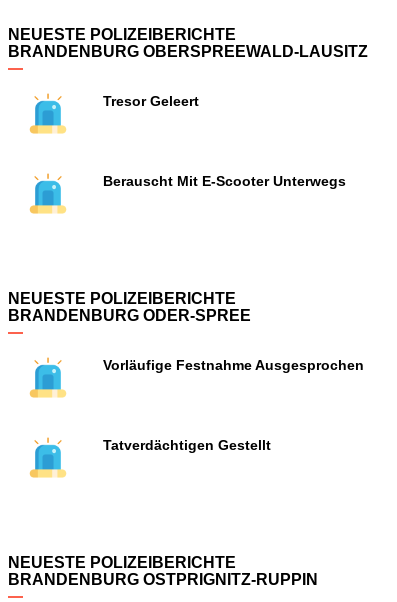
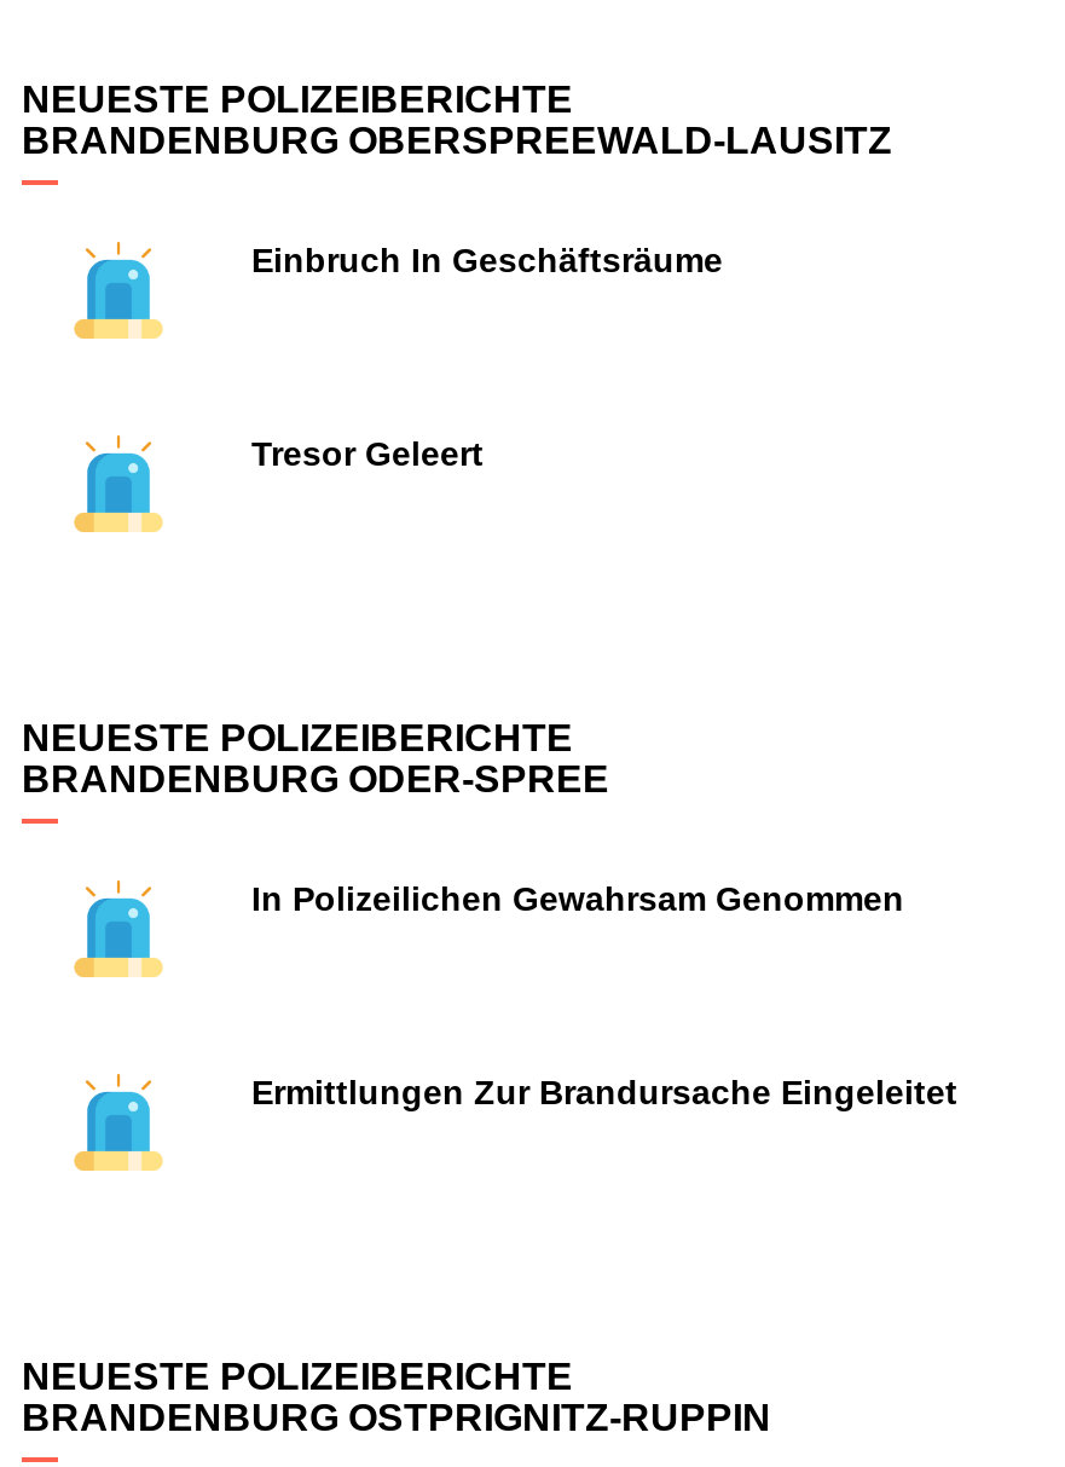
+ Einbruch In Geschäftsräume

moved down: Tresor Geleert

- Berauscht Mit E-Scooter Unterwegs

- Vorläufige Festnahme Ausgesprochen
+ In Polizeilichen Gewahrsam Genommen

- Tatverdächtigen Gestellt
+ Ermittlungen Zur Brandursache Eingeleitet
